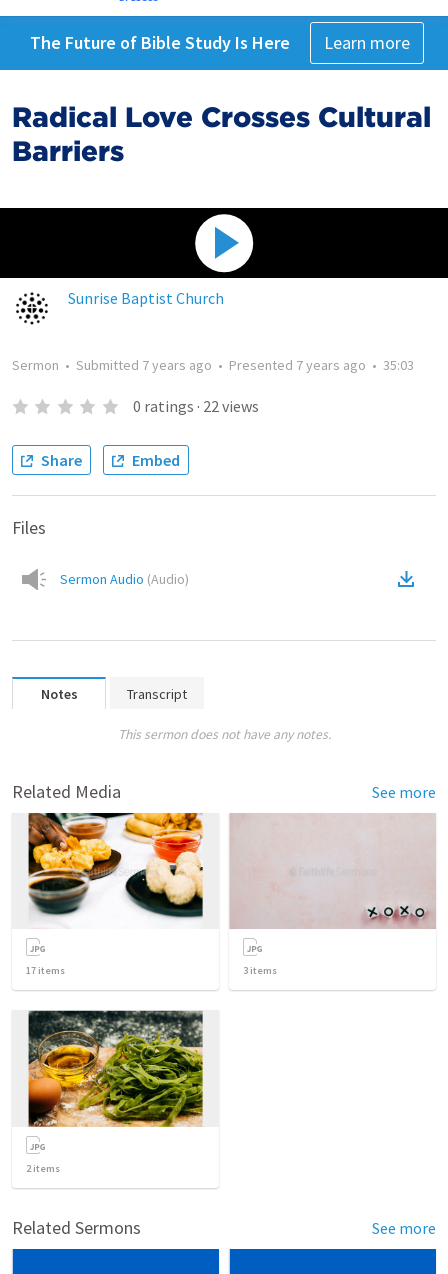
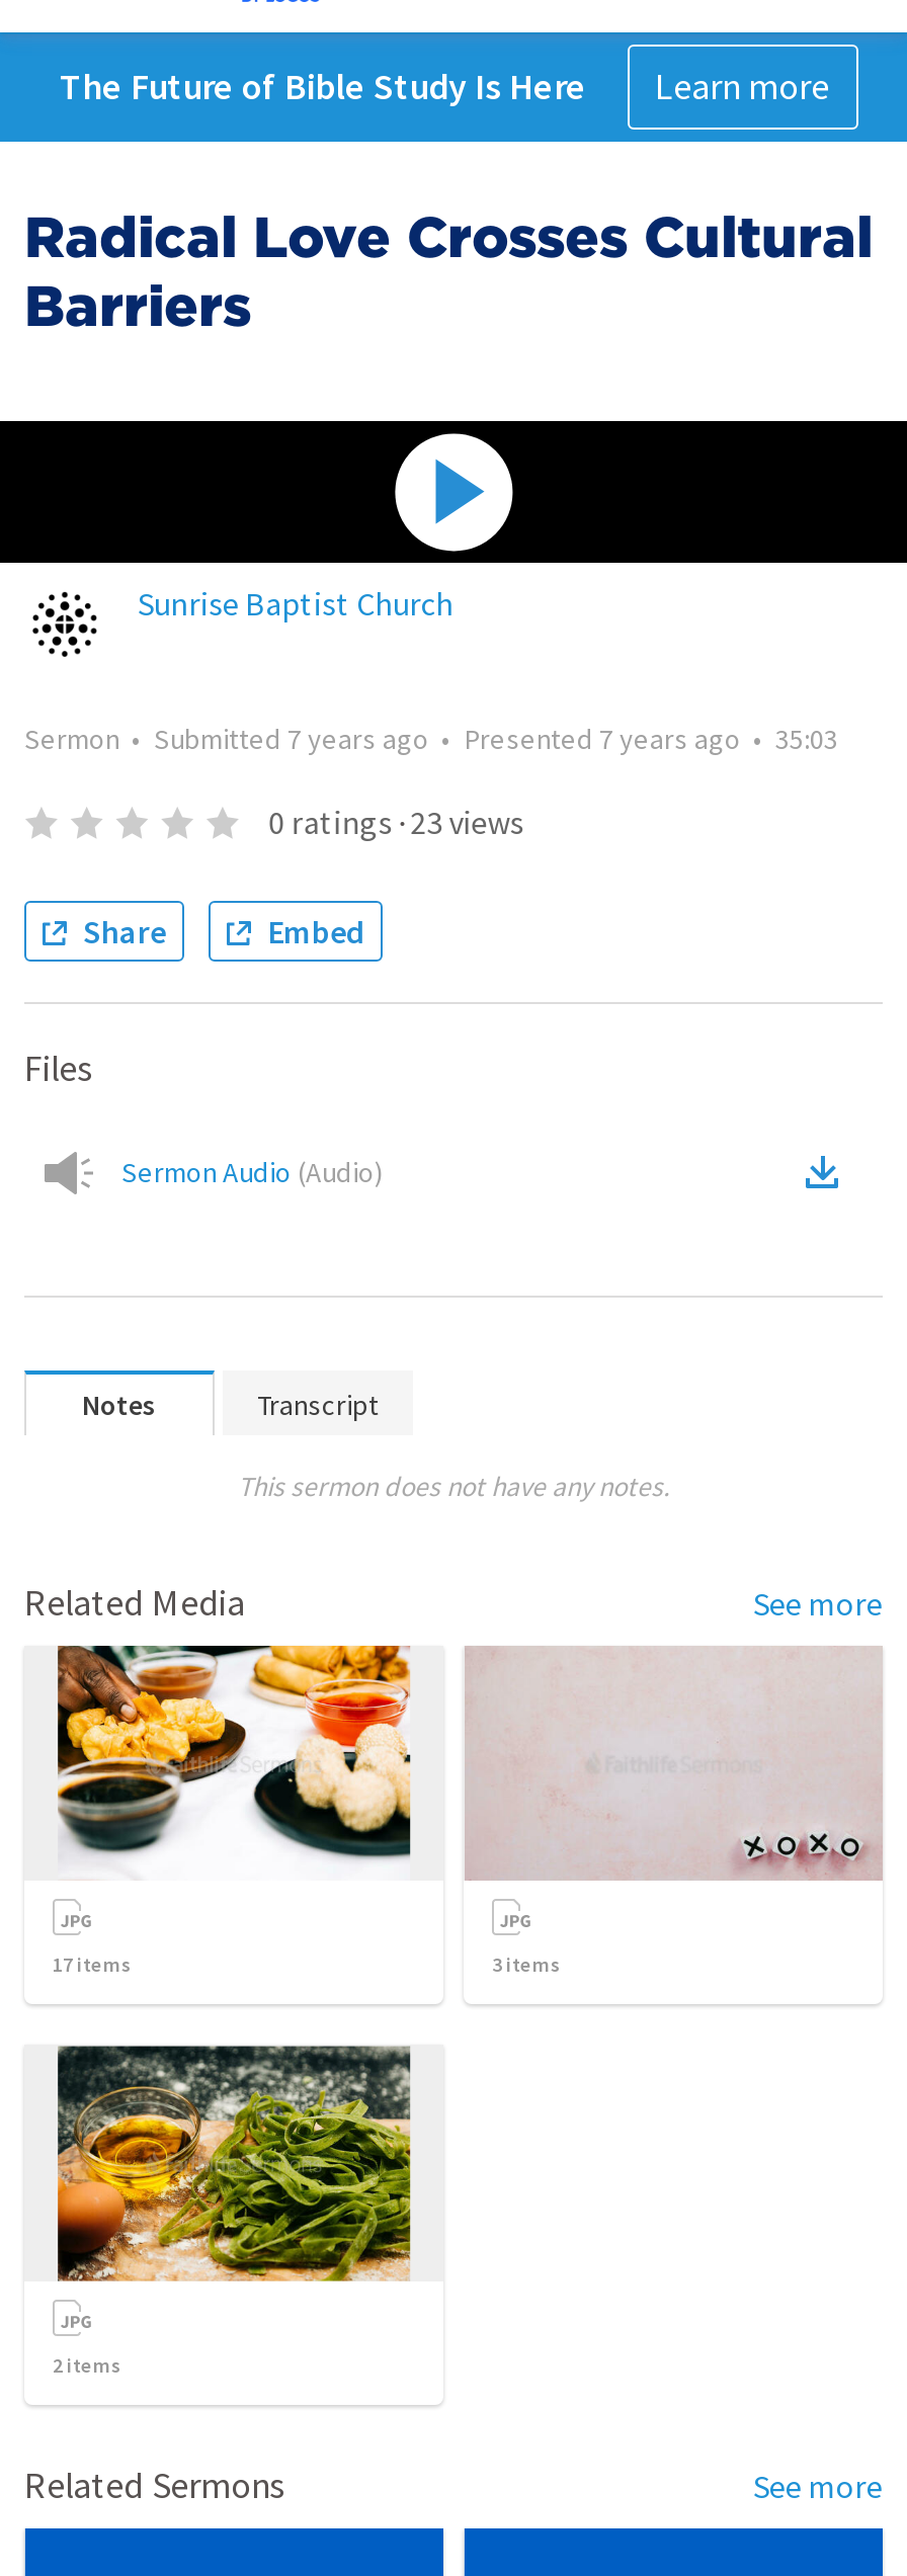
- 0 ratings · 22 views
+ 0 ratings · 23 views
